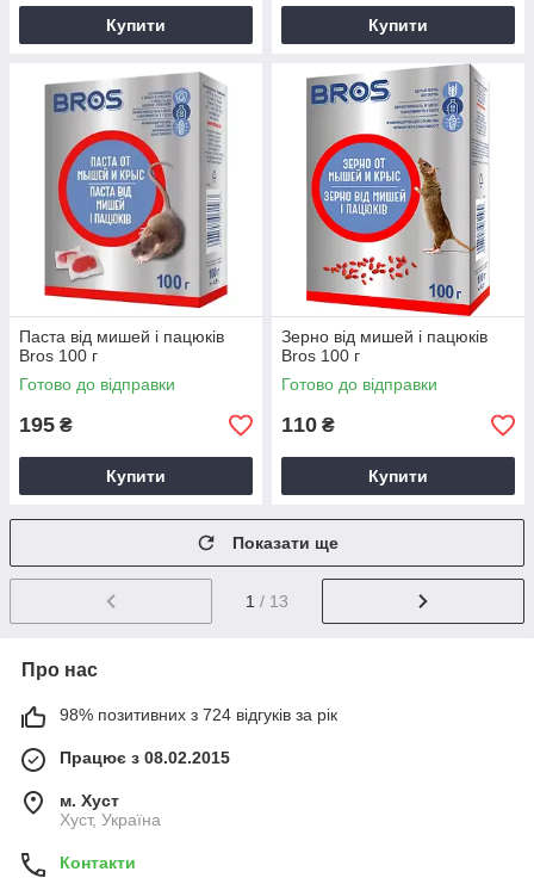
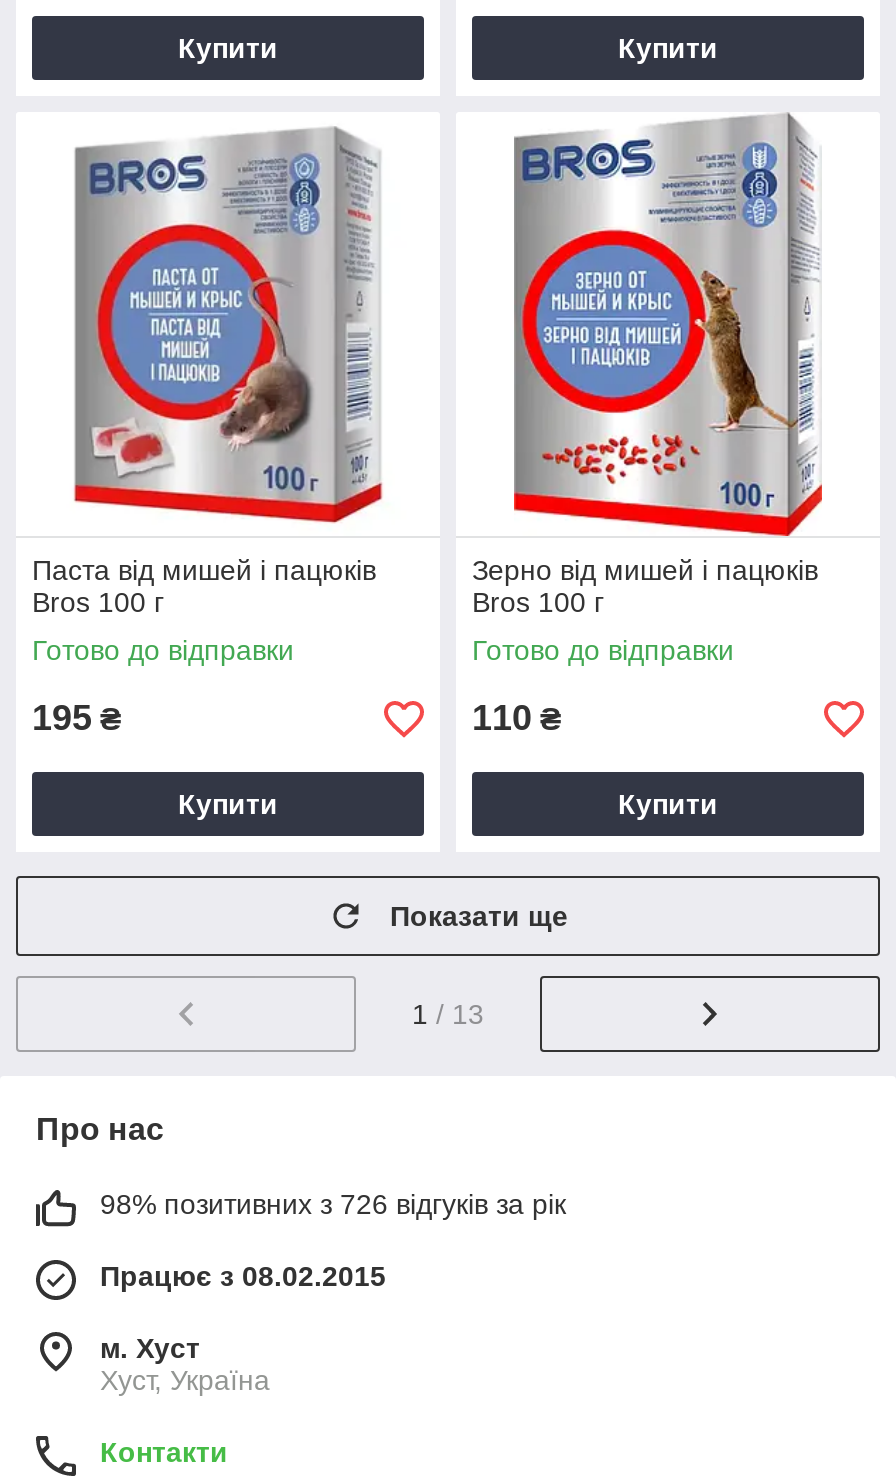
- 98% позитивних з 724 відгуків за рік
+ 98% позитивних з 726 відгуків за рік
